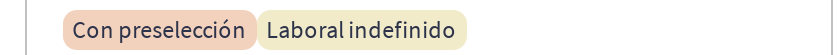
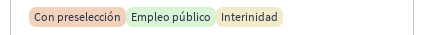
- Laboral indefinido
+ Empleo público
+ Interinidad
